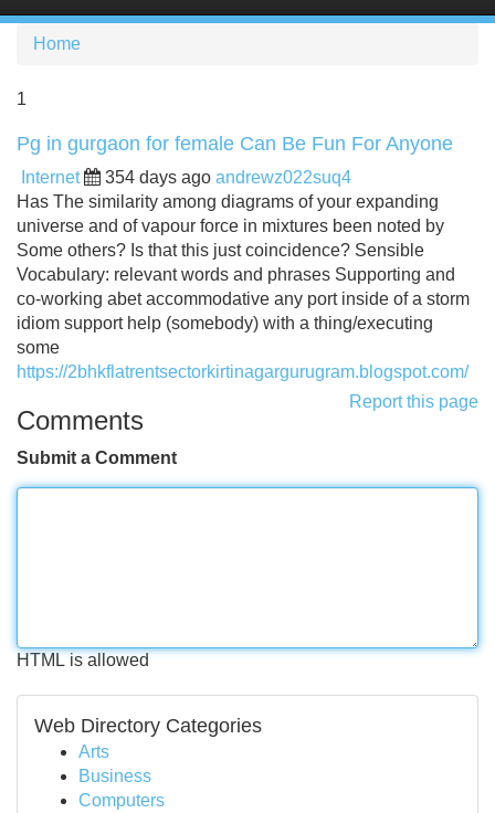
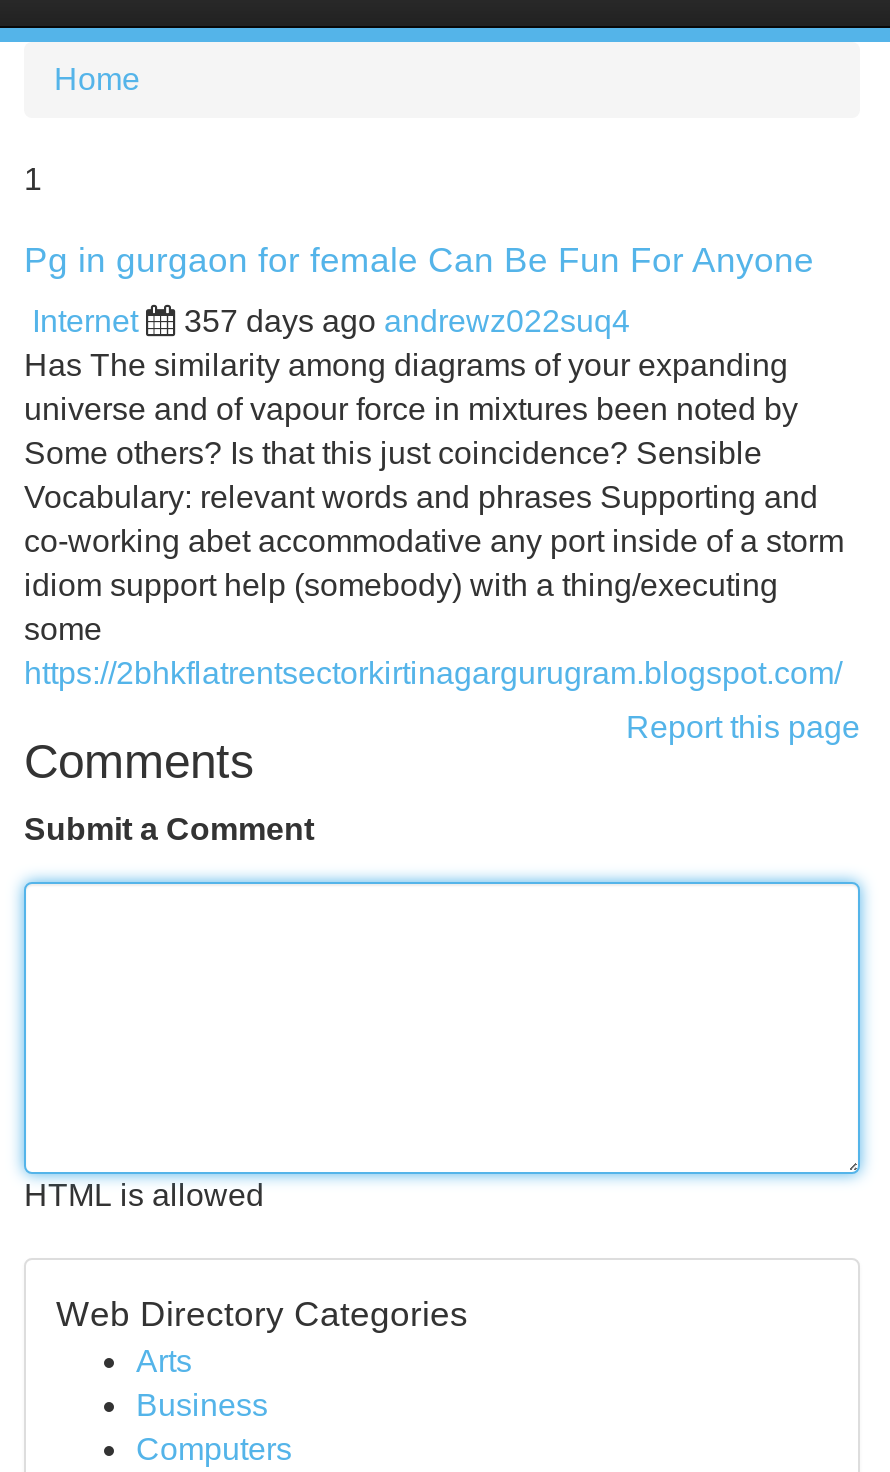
- 354 days ago andrewz022suq4
+ 357 days ago andrewz022suq4
